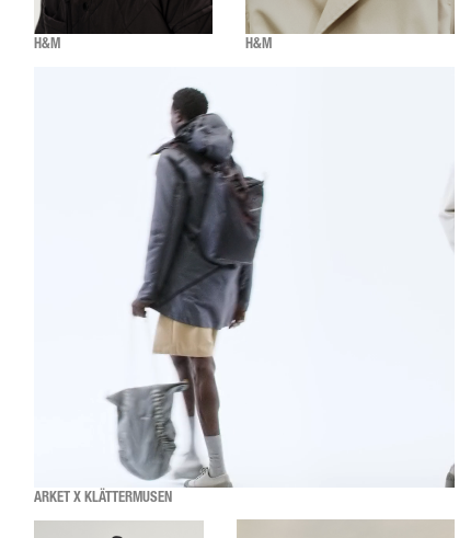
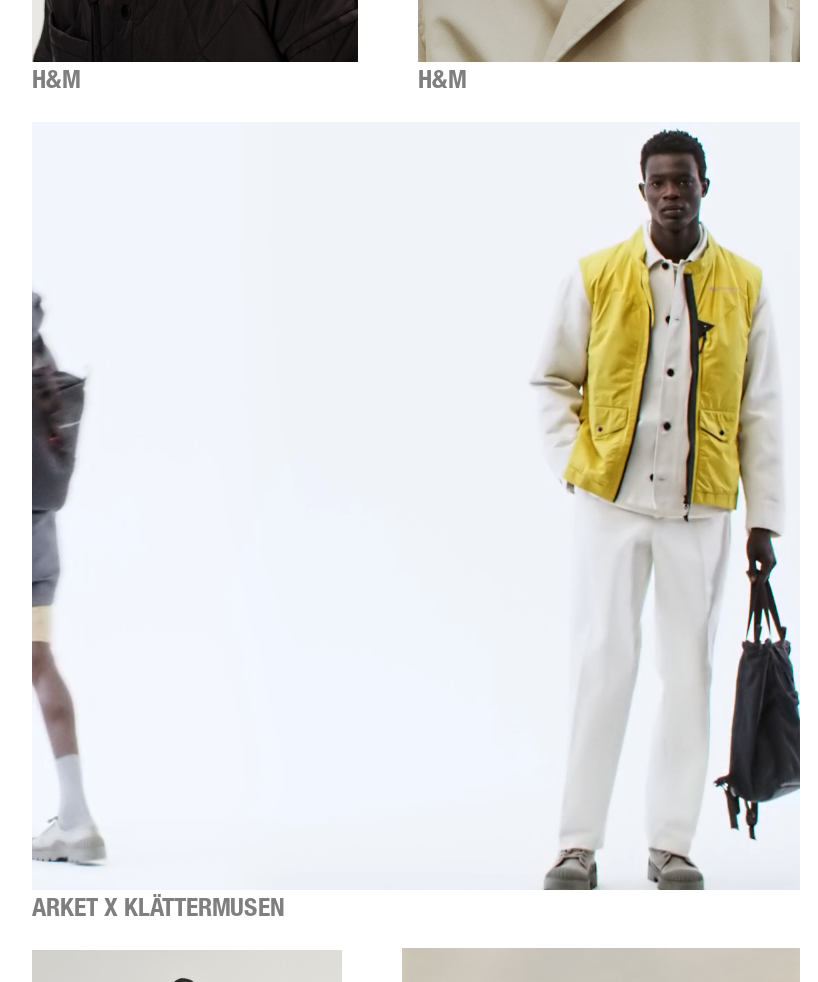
+ [image]

+ [image]

- [image]
